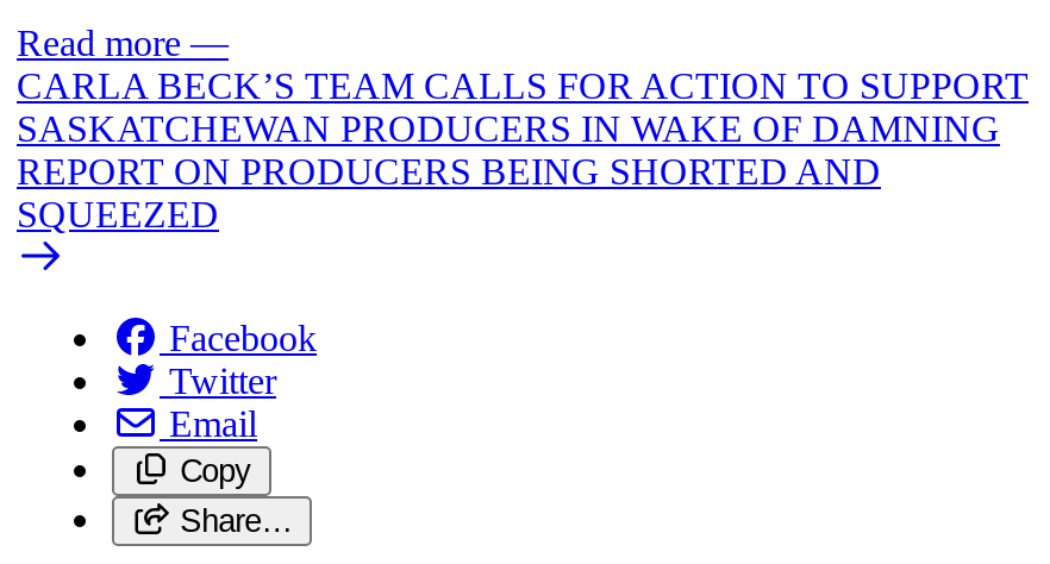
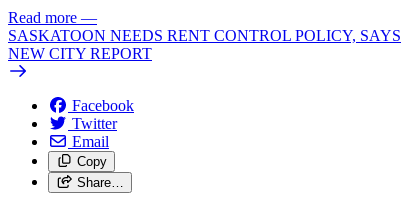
- CARLA BECK’S TEAM CALLS FOR ACTION TO SUPPORT
- SASKATCHEWAN PRODUCERS IN WAKE OF DAMNING
- REPORT ON PRODUCERS BEING SHORTED AND
- SQUEEZED
+ SASKATOON NEEDS RENT CONTROL POLICY, SAYS
+ NEW CITY REPORT
